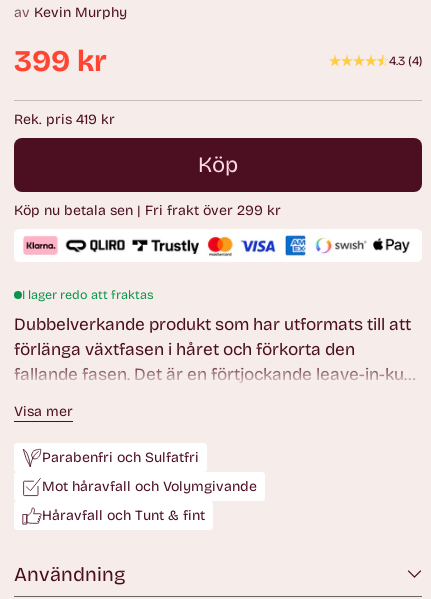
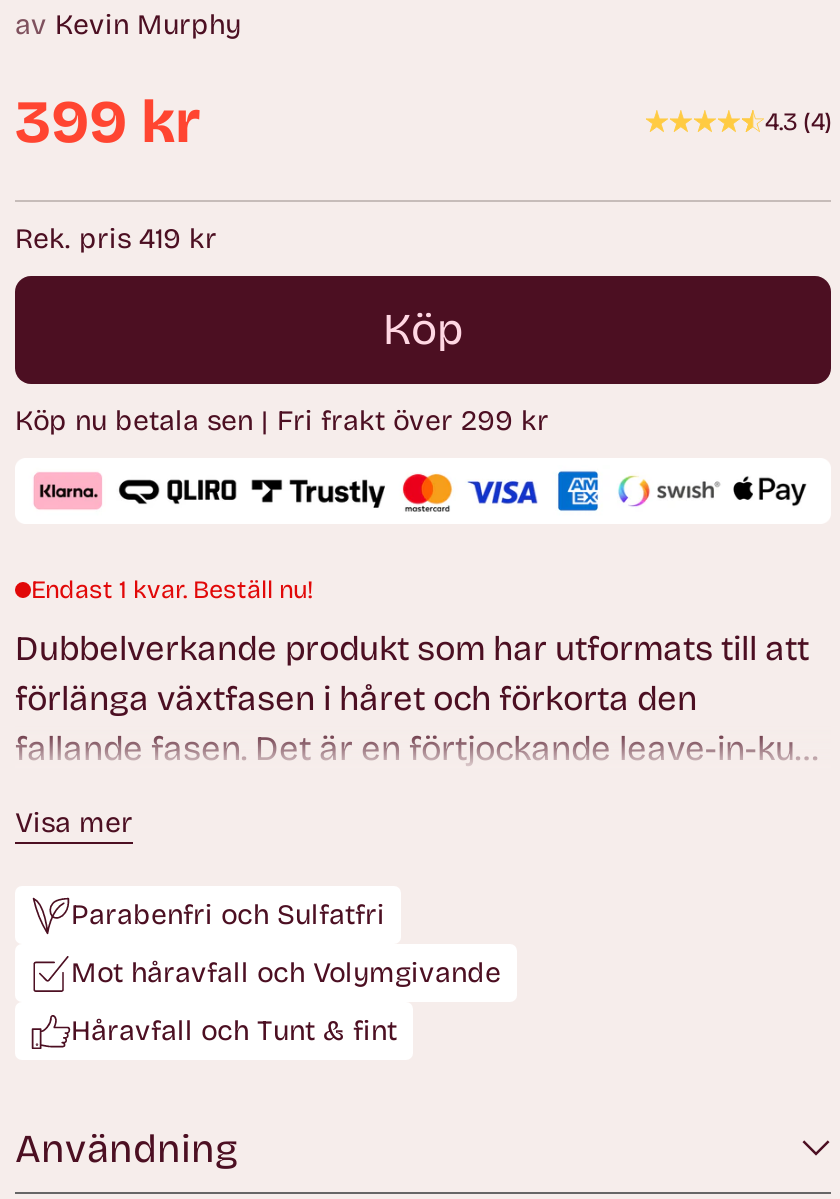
- I lager redo att fraktas
+ Endast 1 kvar. Beställ nu!
